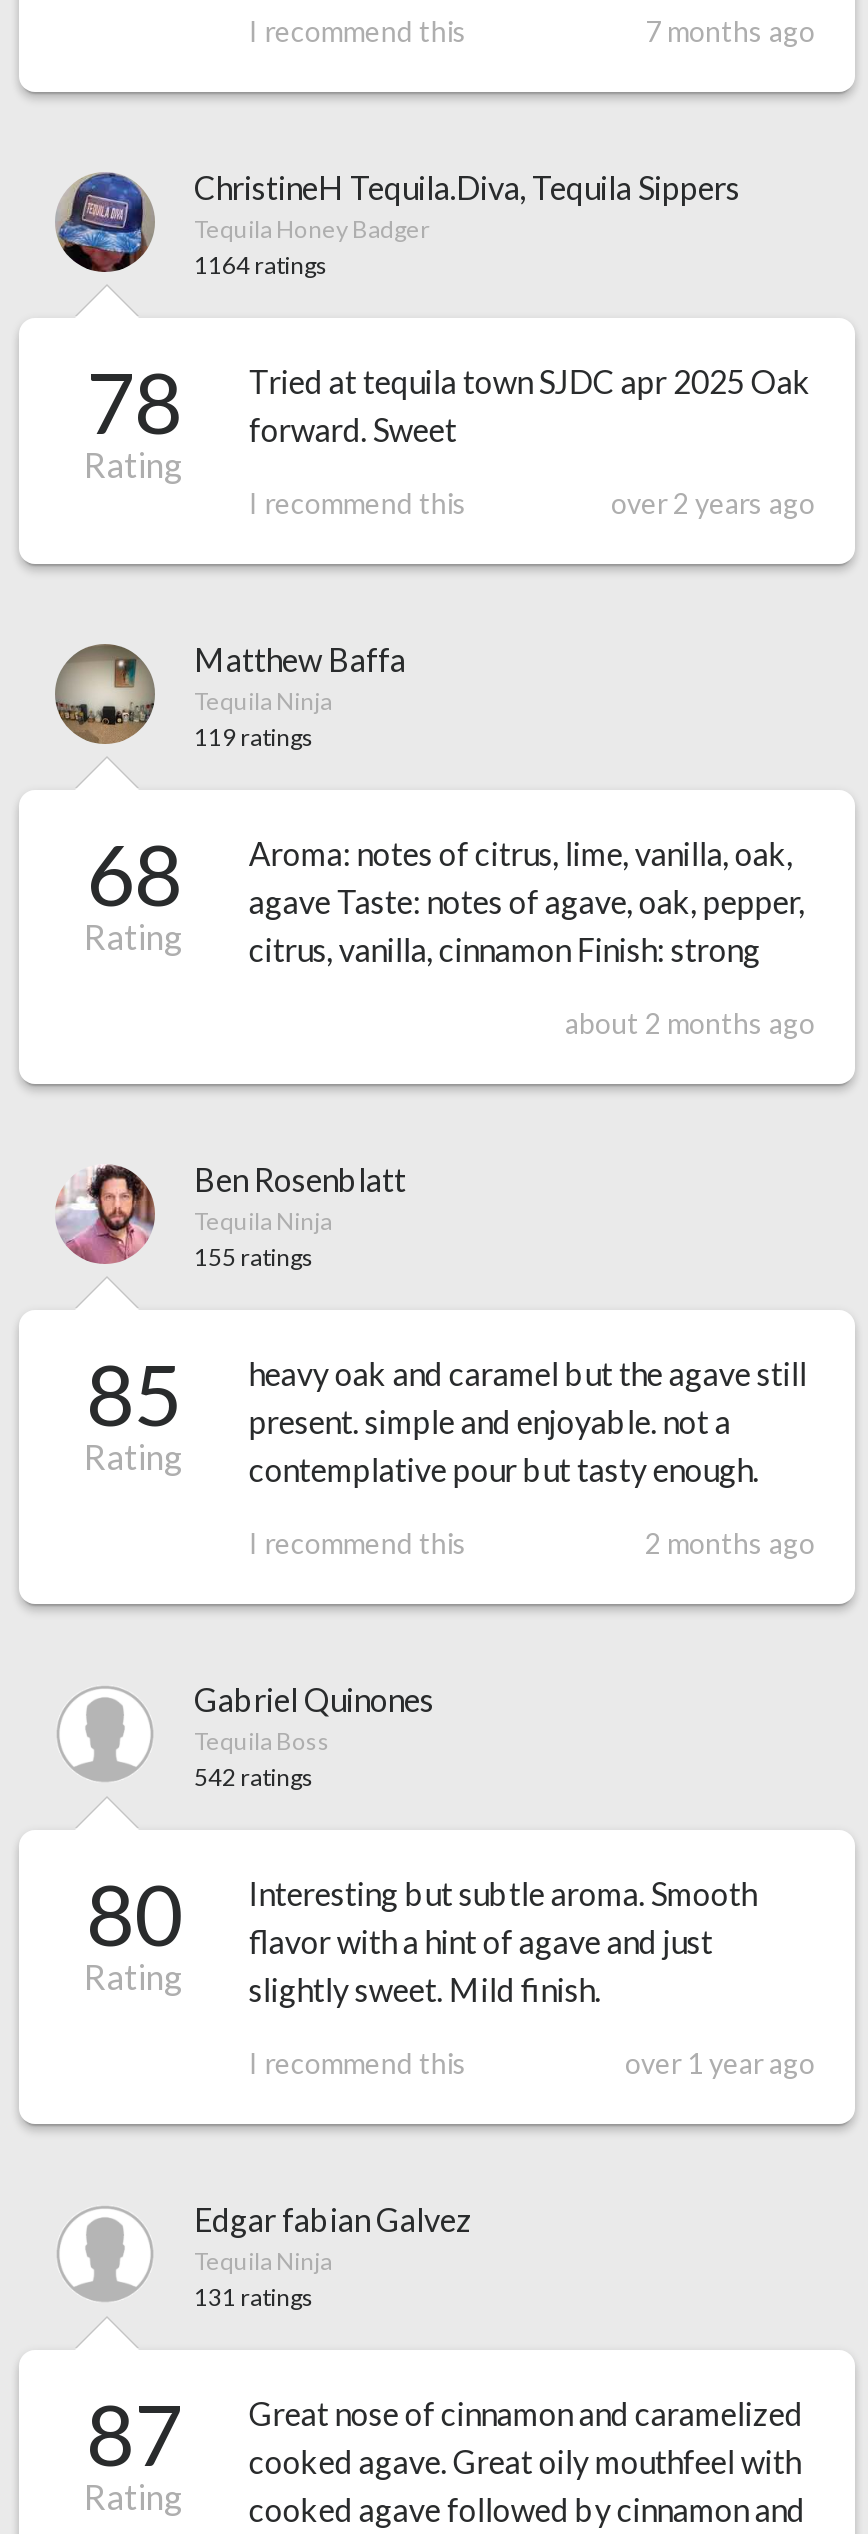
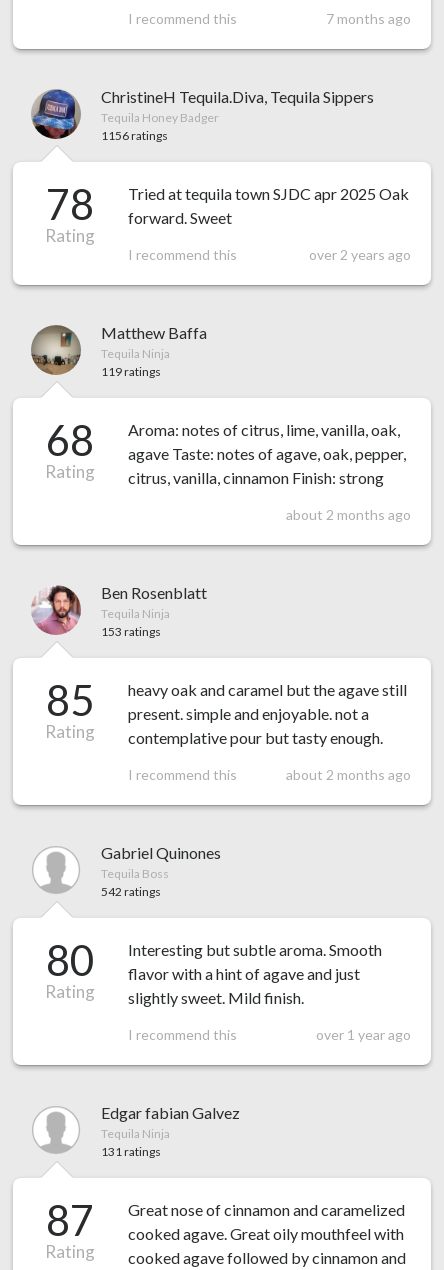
- 1164 ratings
+ 1156 ratings

- 155 ratings
+ 153 ratings

- 2 months ago
+ about 2 months ago
